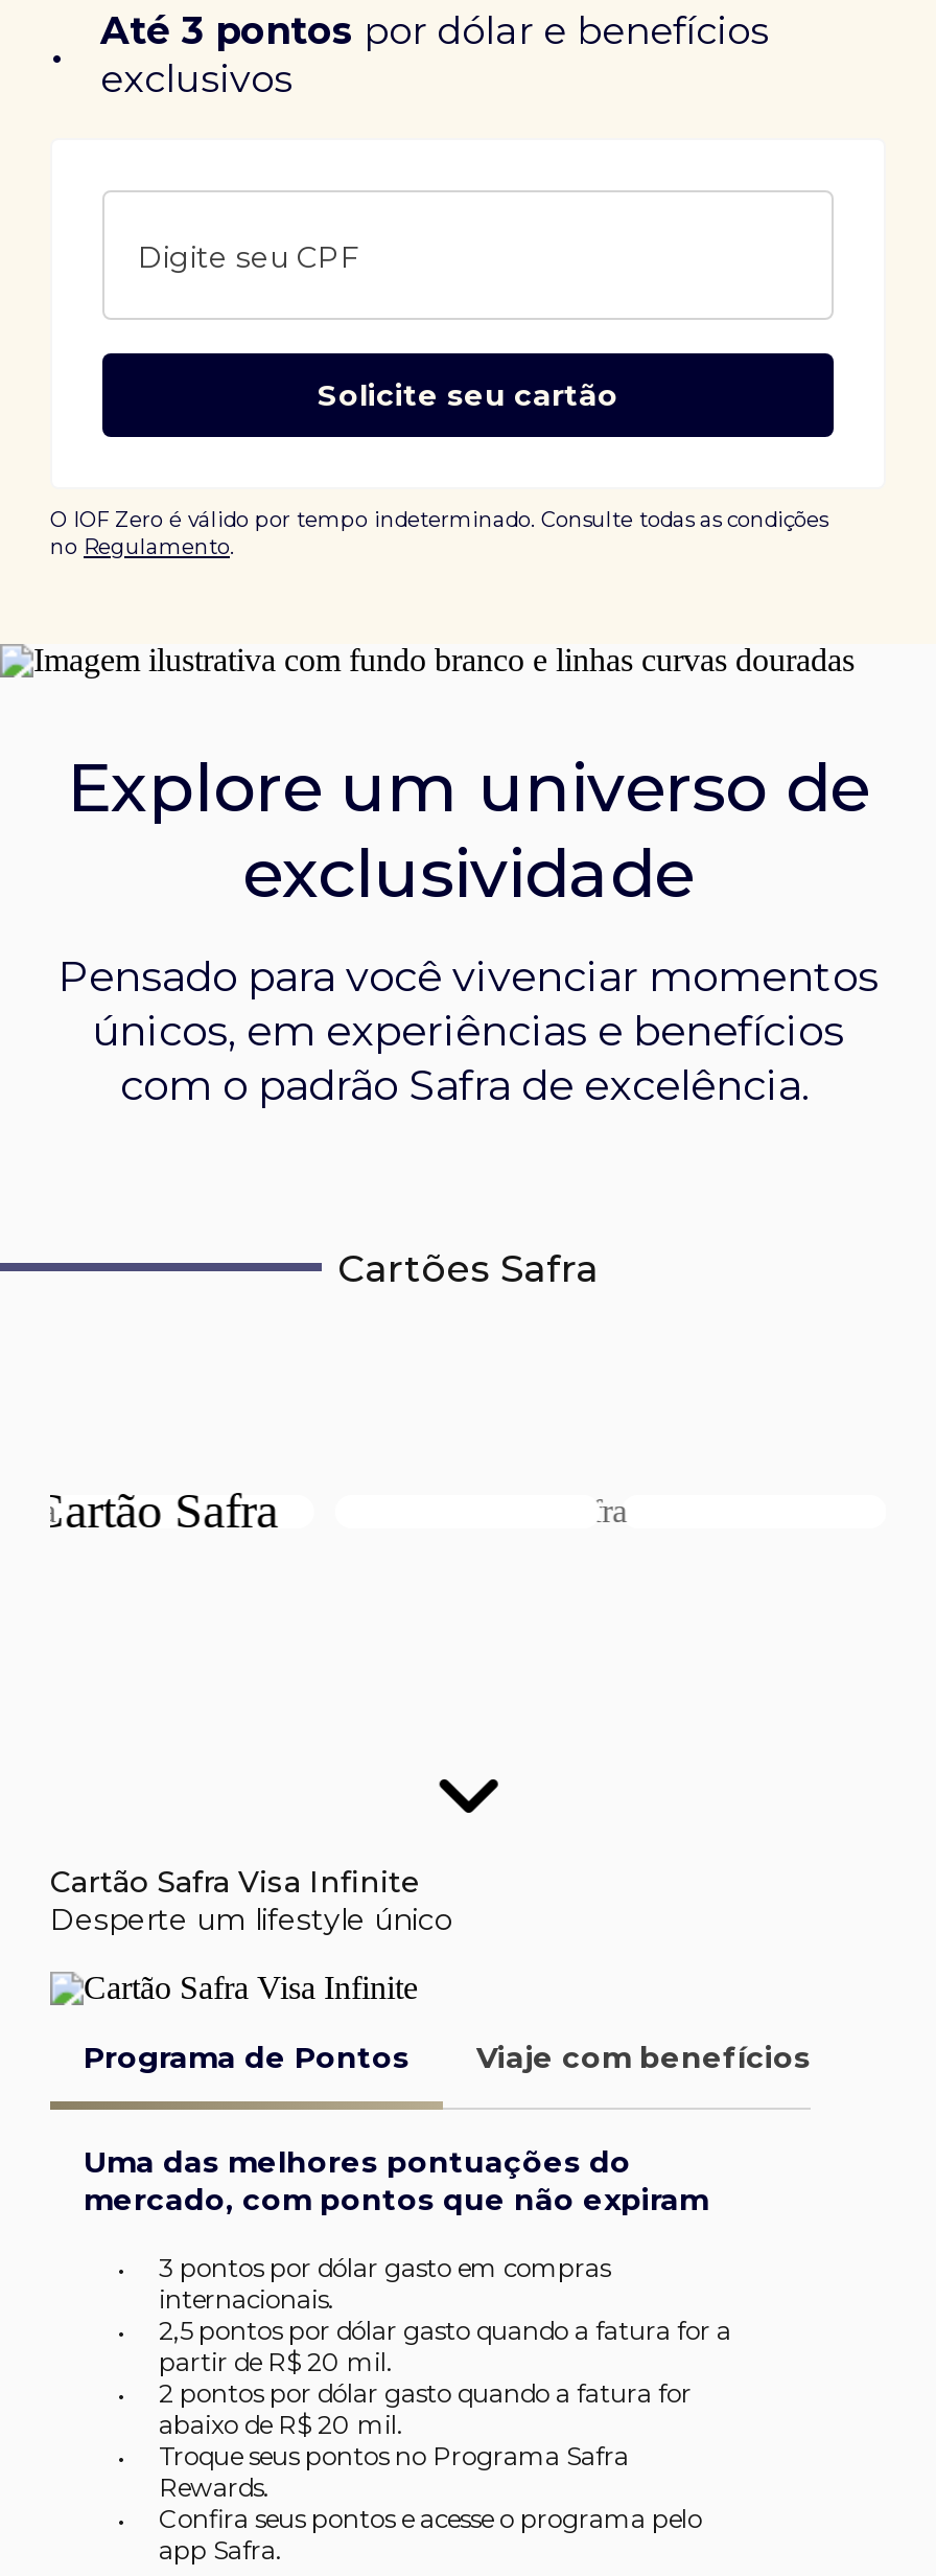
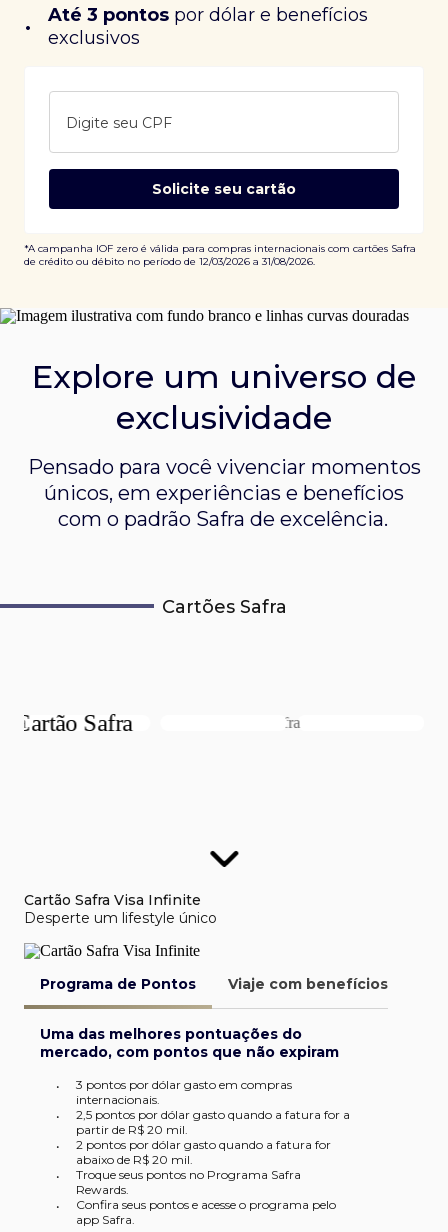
- O IOF Zero é válido por tempo indeterminado. Consulte todas as condições
- no Regulamento
+ *A campanha IOF zero é válida para compras internacionais com cartões Safra
+ de crédito ou débito no período de 12/03/2026 a 31/08/2026.
